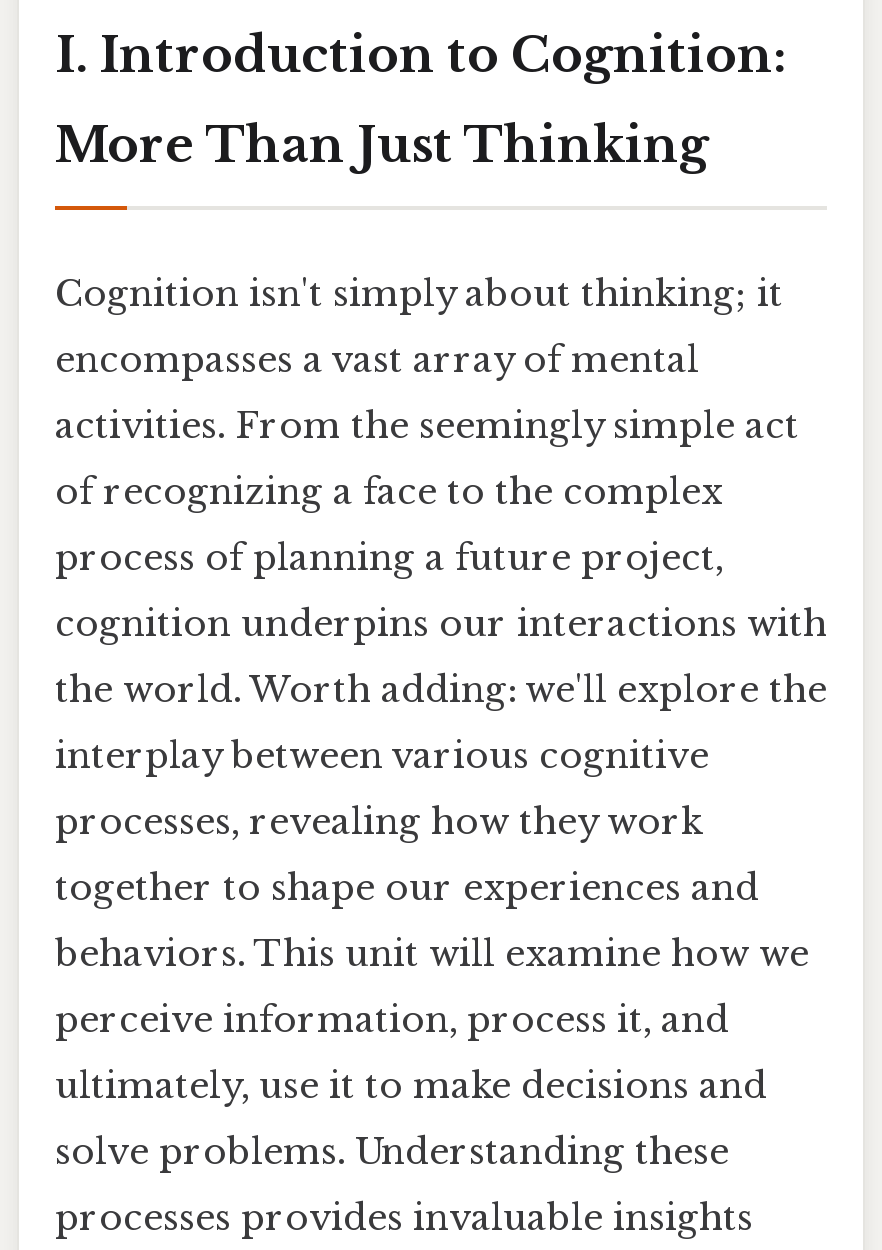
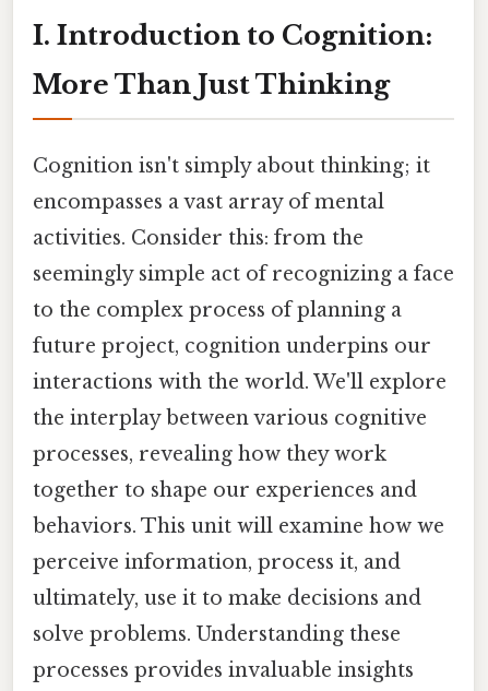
- activities. From the seemingly simple act
+ activities. Consider this: from the

- of recognizing a face to the complex
+ seemingly simple act of recognizing a face

- process of planning a future project,
+ to the complex process of planning a

- cognition underpins our interactions with
+ future project, cognition underpins our

- the world. Worth adding: we'll explore the
+ interactions with the world. We'll explore

- interplay between various cognitive
+ the interplay between various cognitive
